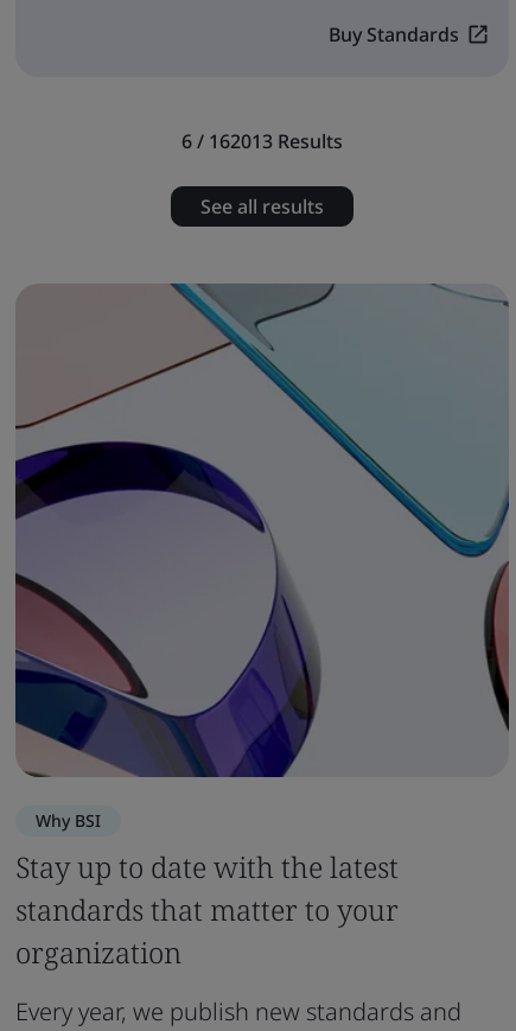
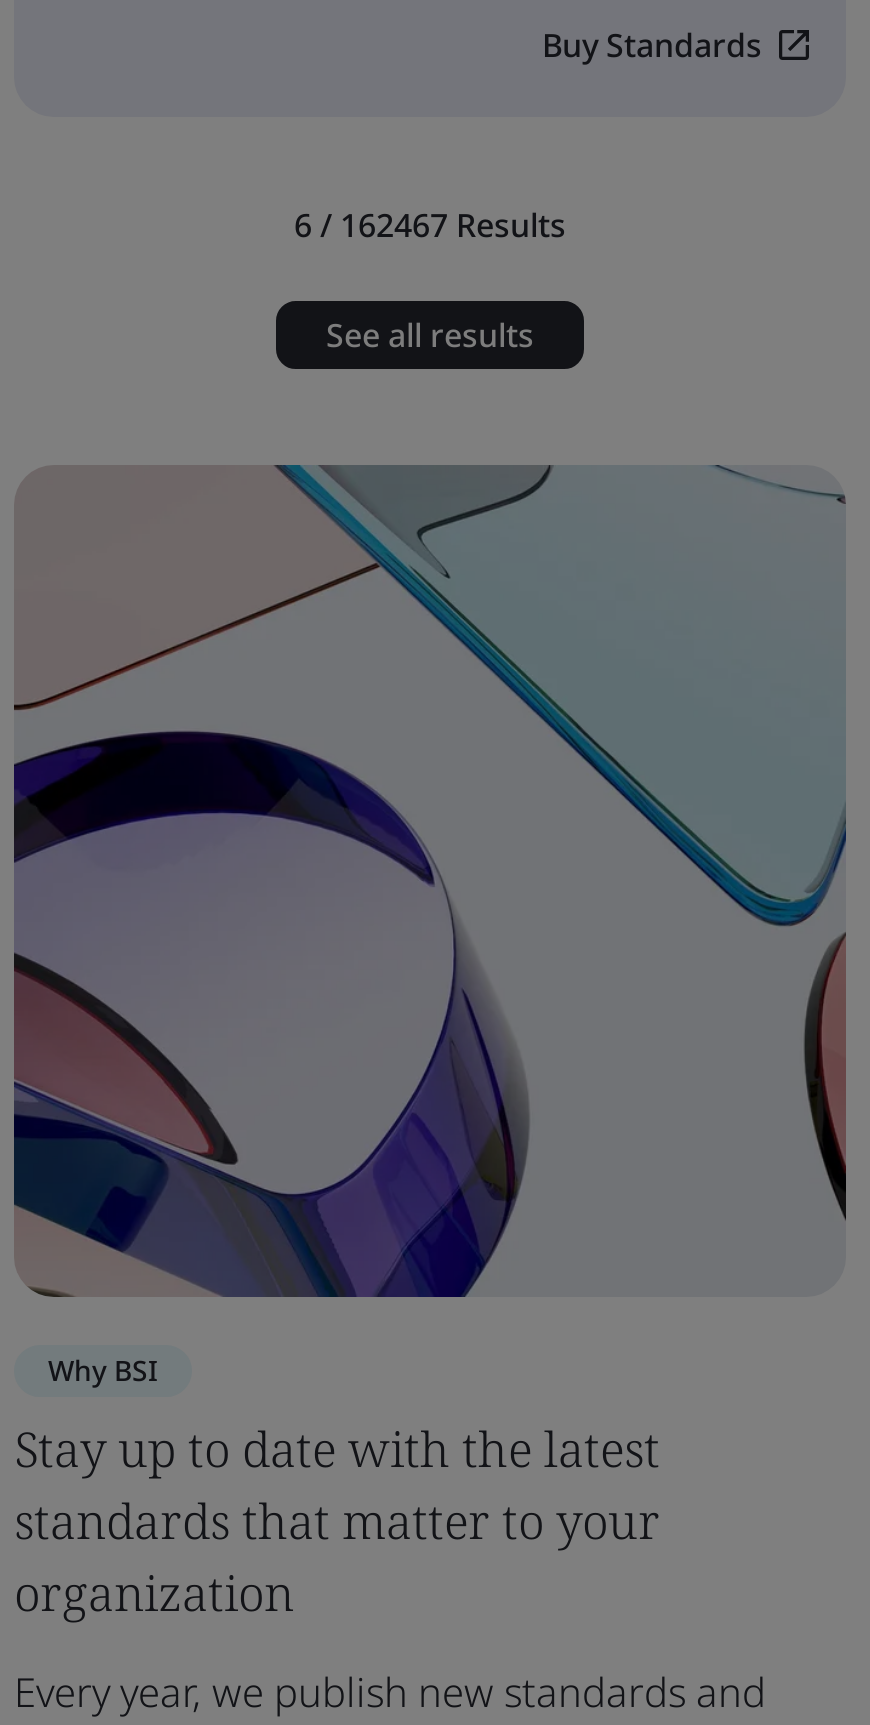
- 6 / 162013 Results
+ 6 / 162467 Results
